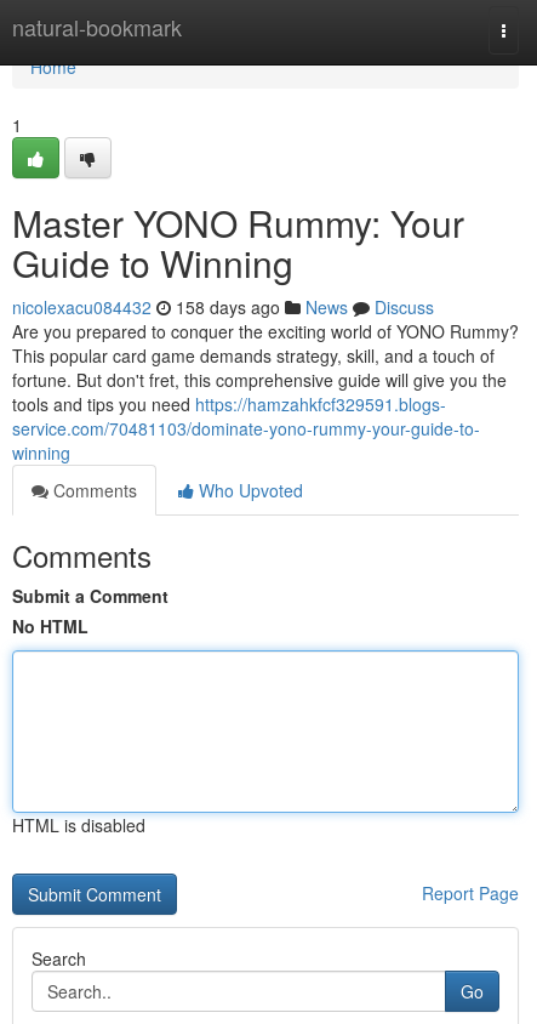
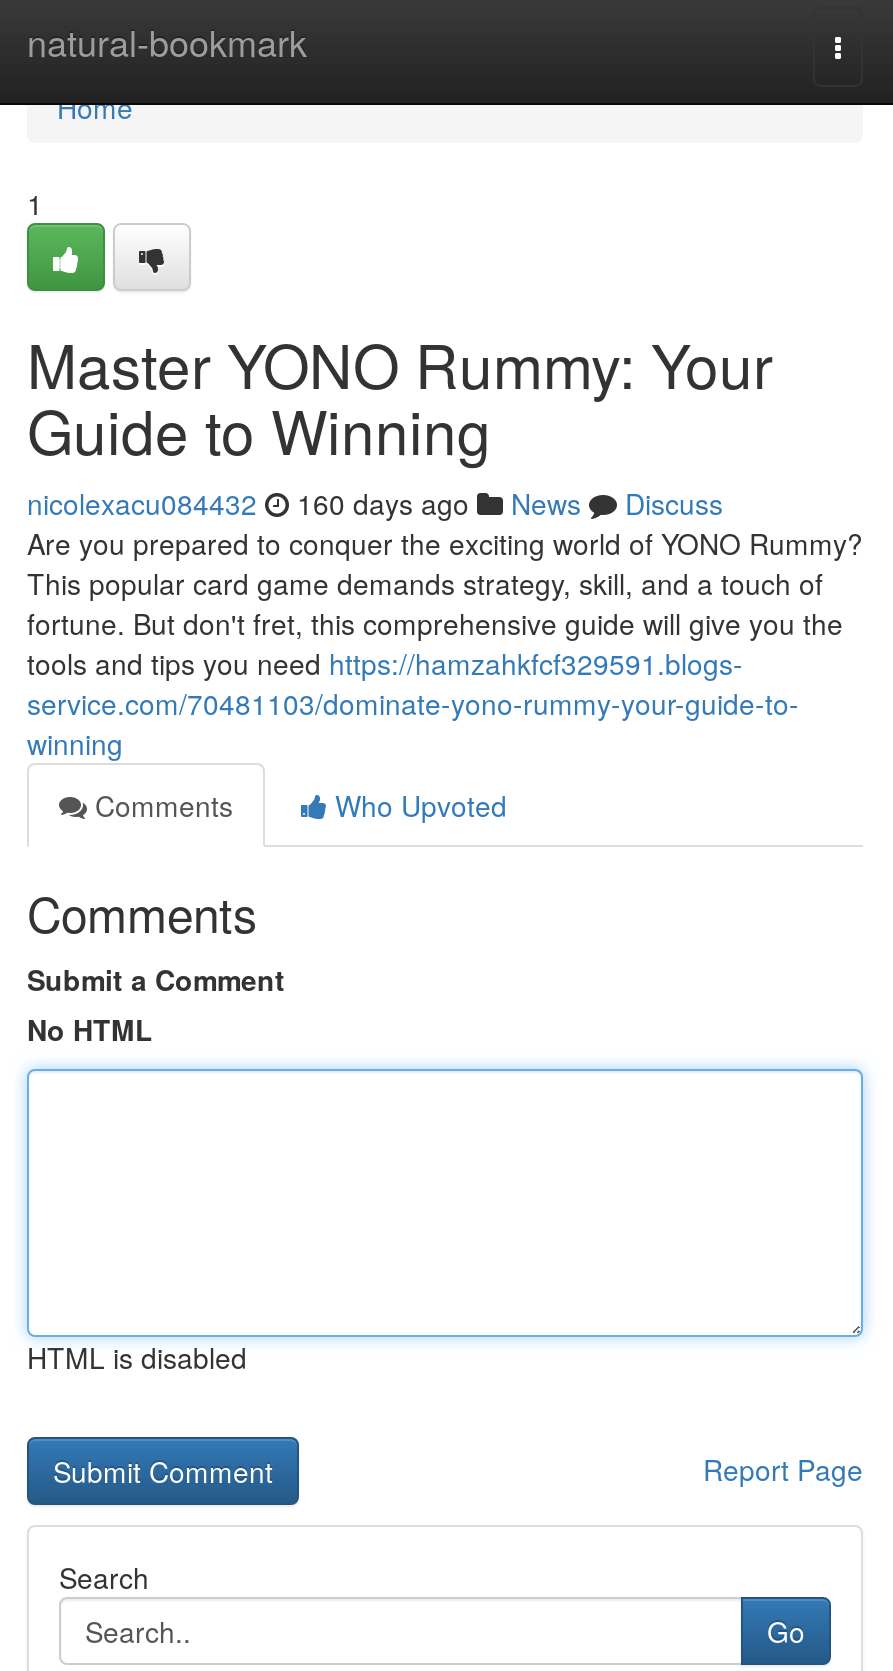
- nicolexacu084432 158 days ago News Discuss
+ nicolexacu084432 160 days ago News Discuss
